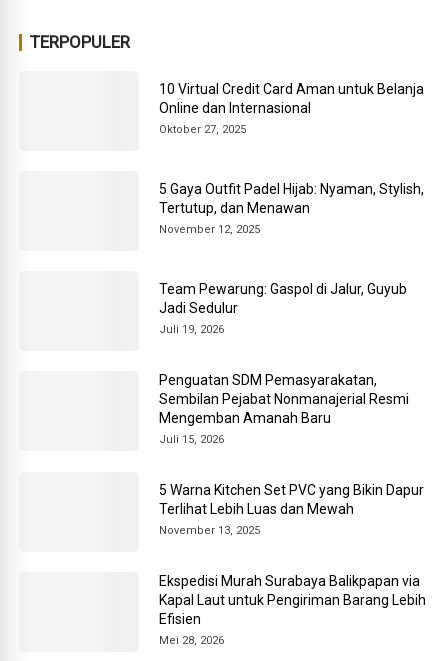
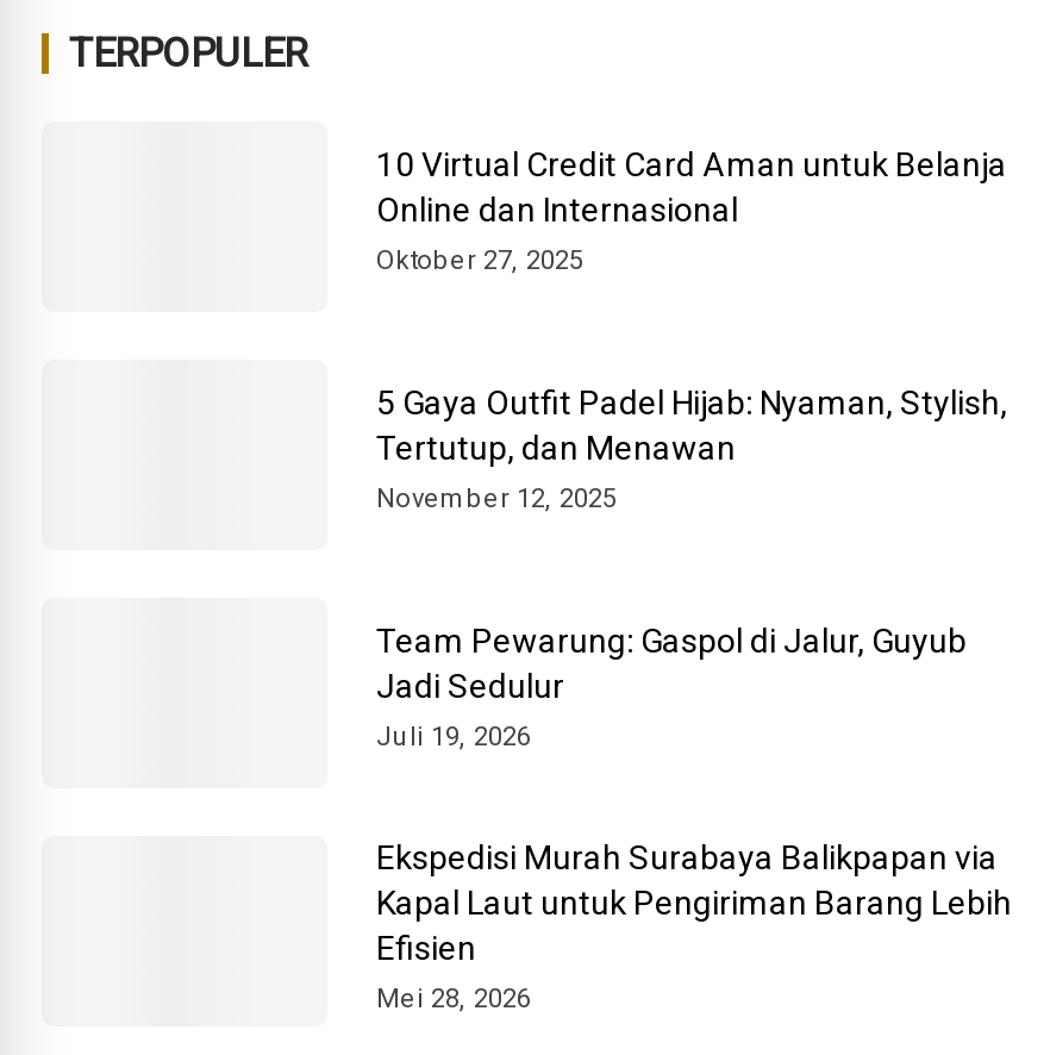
- Penguatan SDM Pemasyarakatan,
- Sembilan Pejabat Nonmanajerial Resmi
- Mengemban Amanah Baru
- Juli 15, 2026
- 5 Warna Kitchen Set PVC yang Bikin Dapur
- Terlihat Lebih Luas dan Mewah
- November 13, 2025
